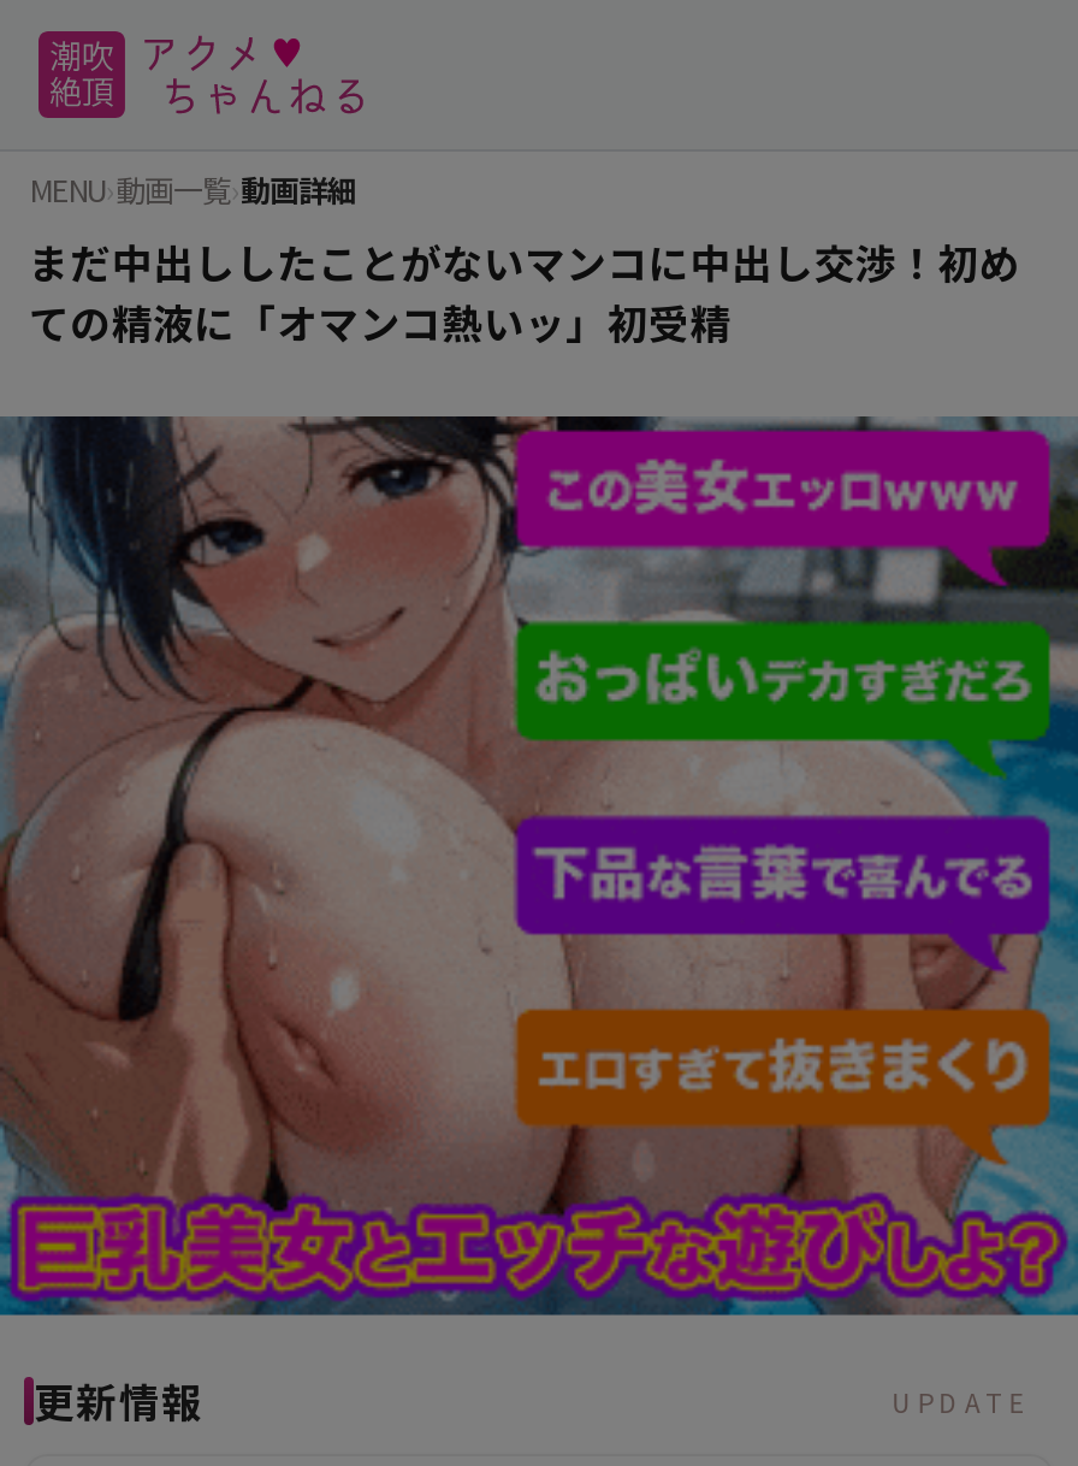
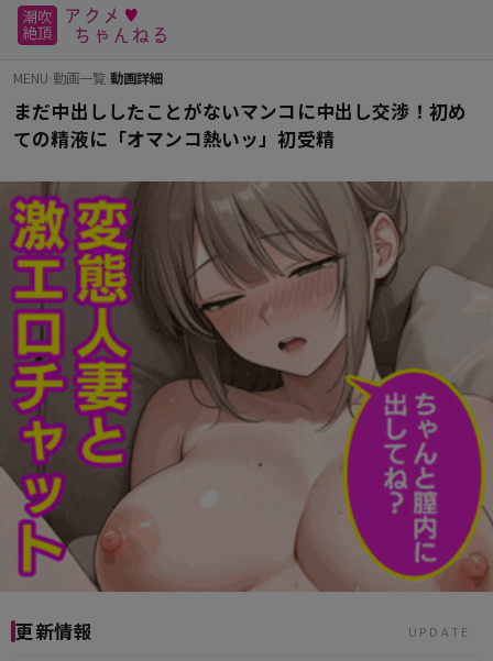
- [image]
+ [image]
